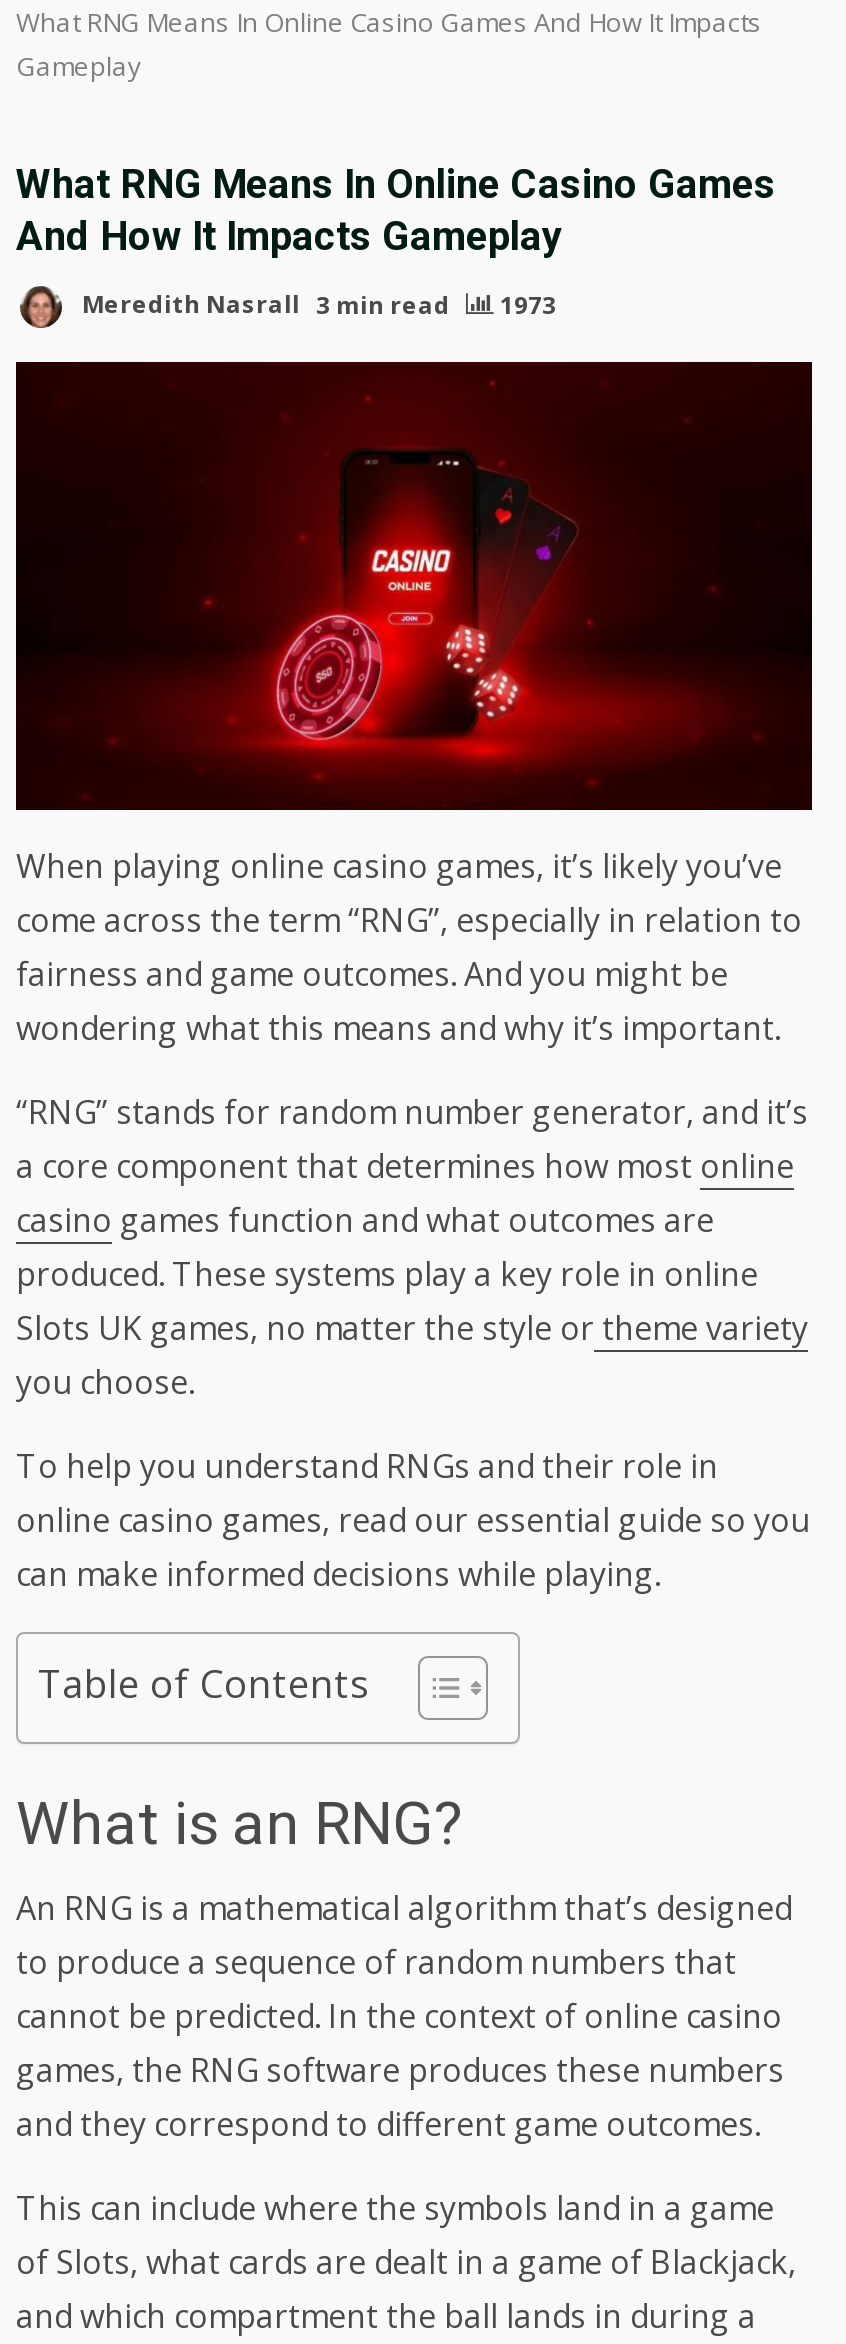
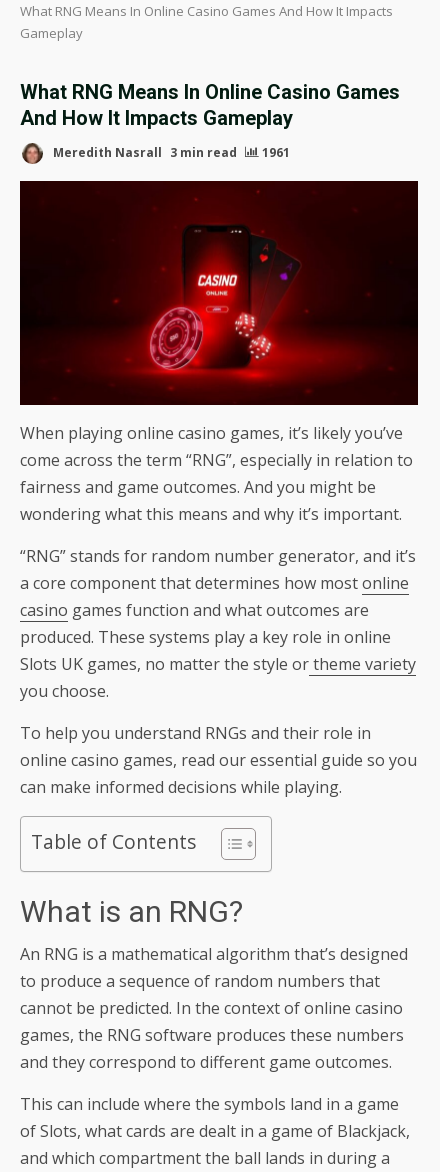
- Meredith Nasrall 3 min read 1973
+ Meredith Nasrall 3 min read 1961
